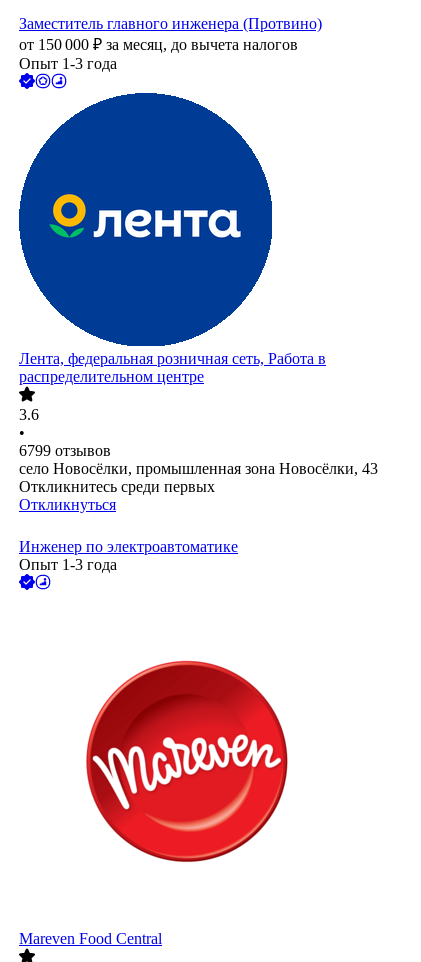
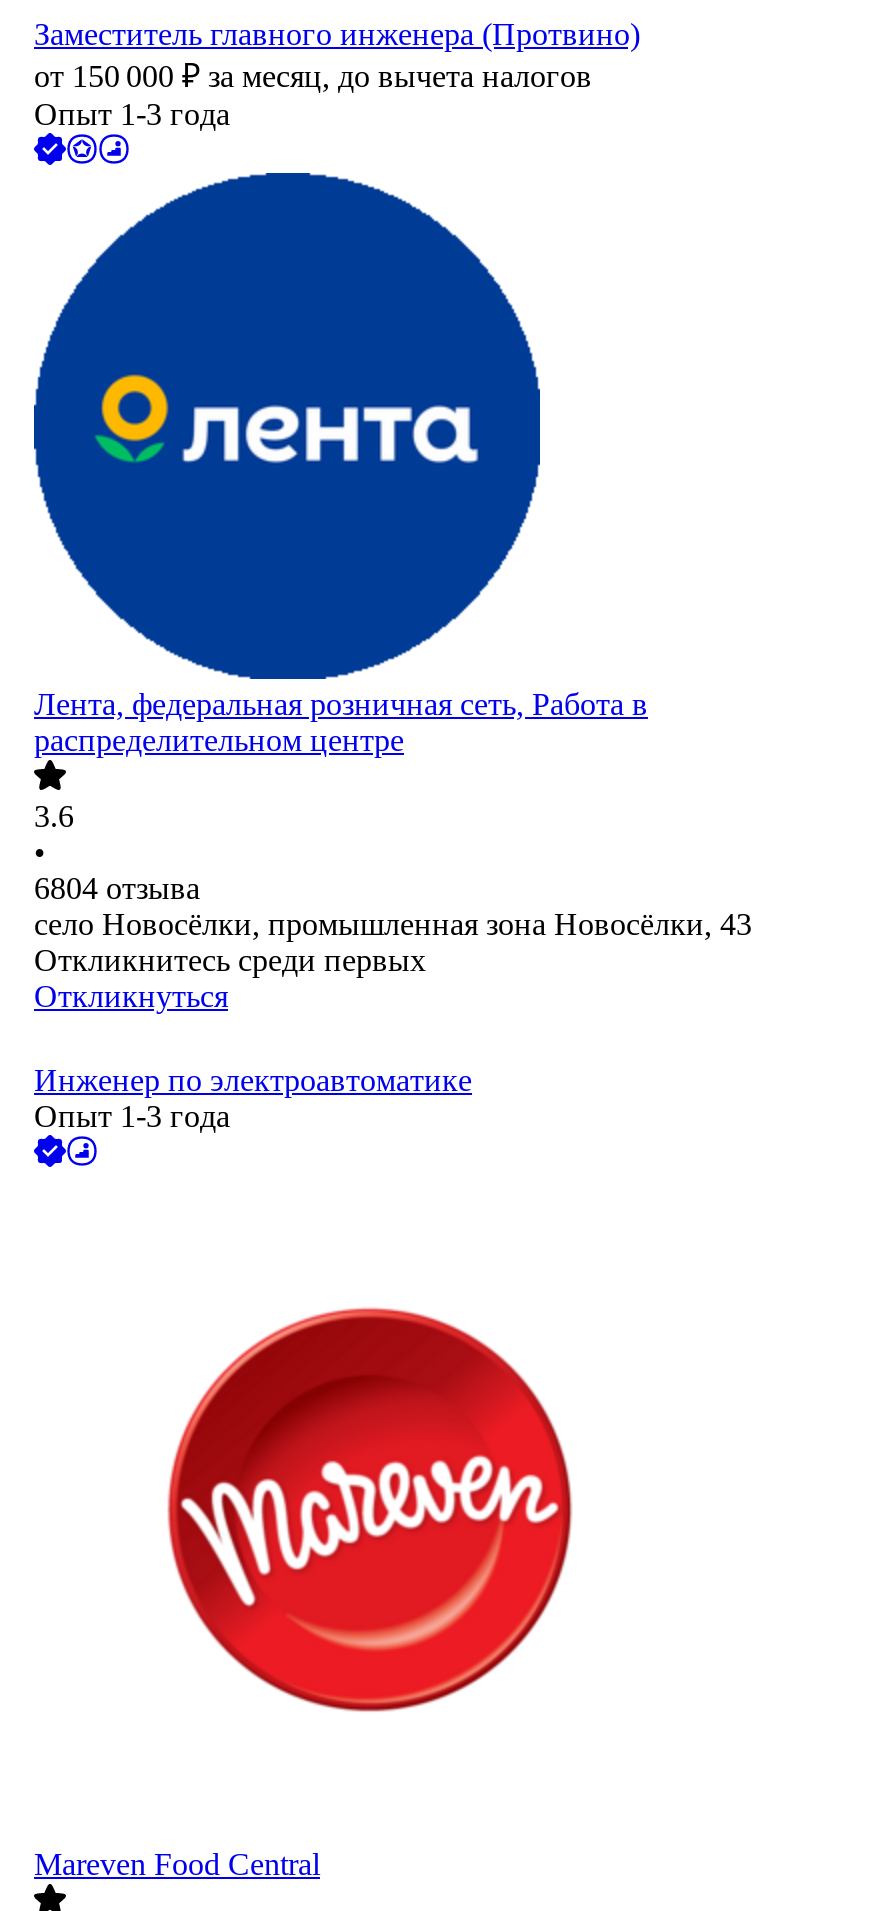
- 6799 отзывов
+ 6804 отзыва
